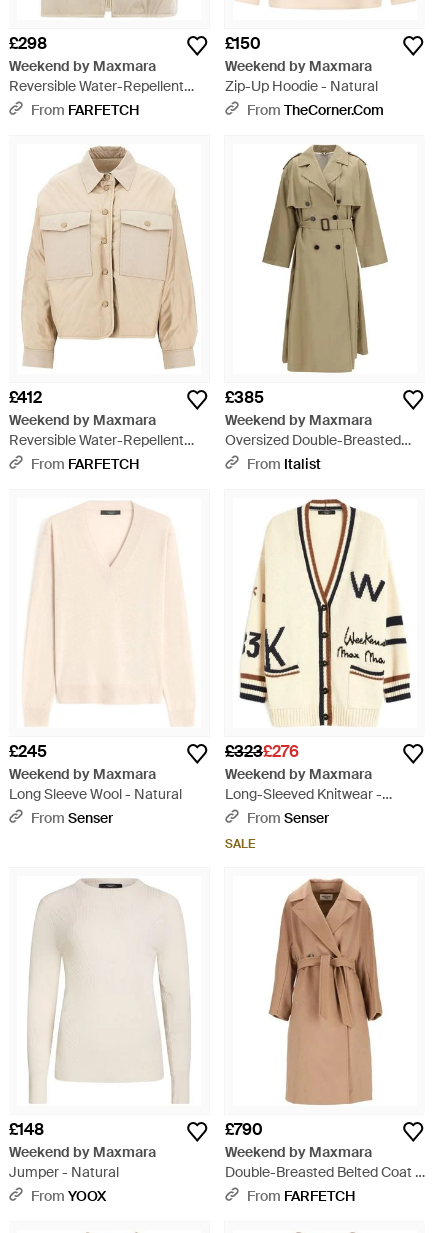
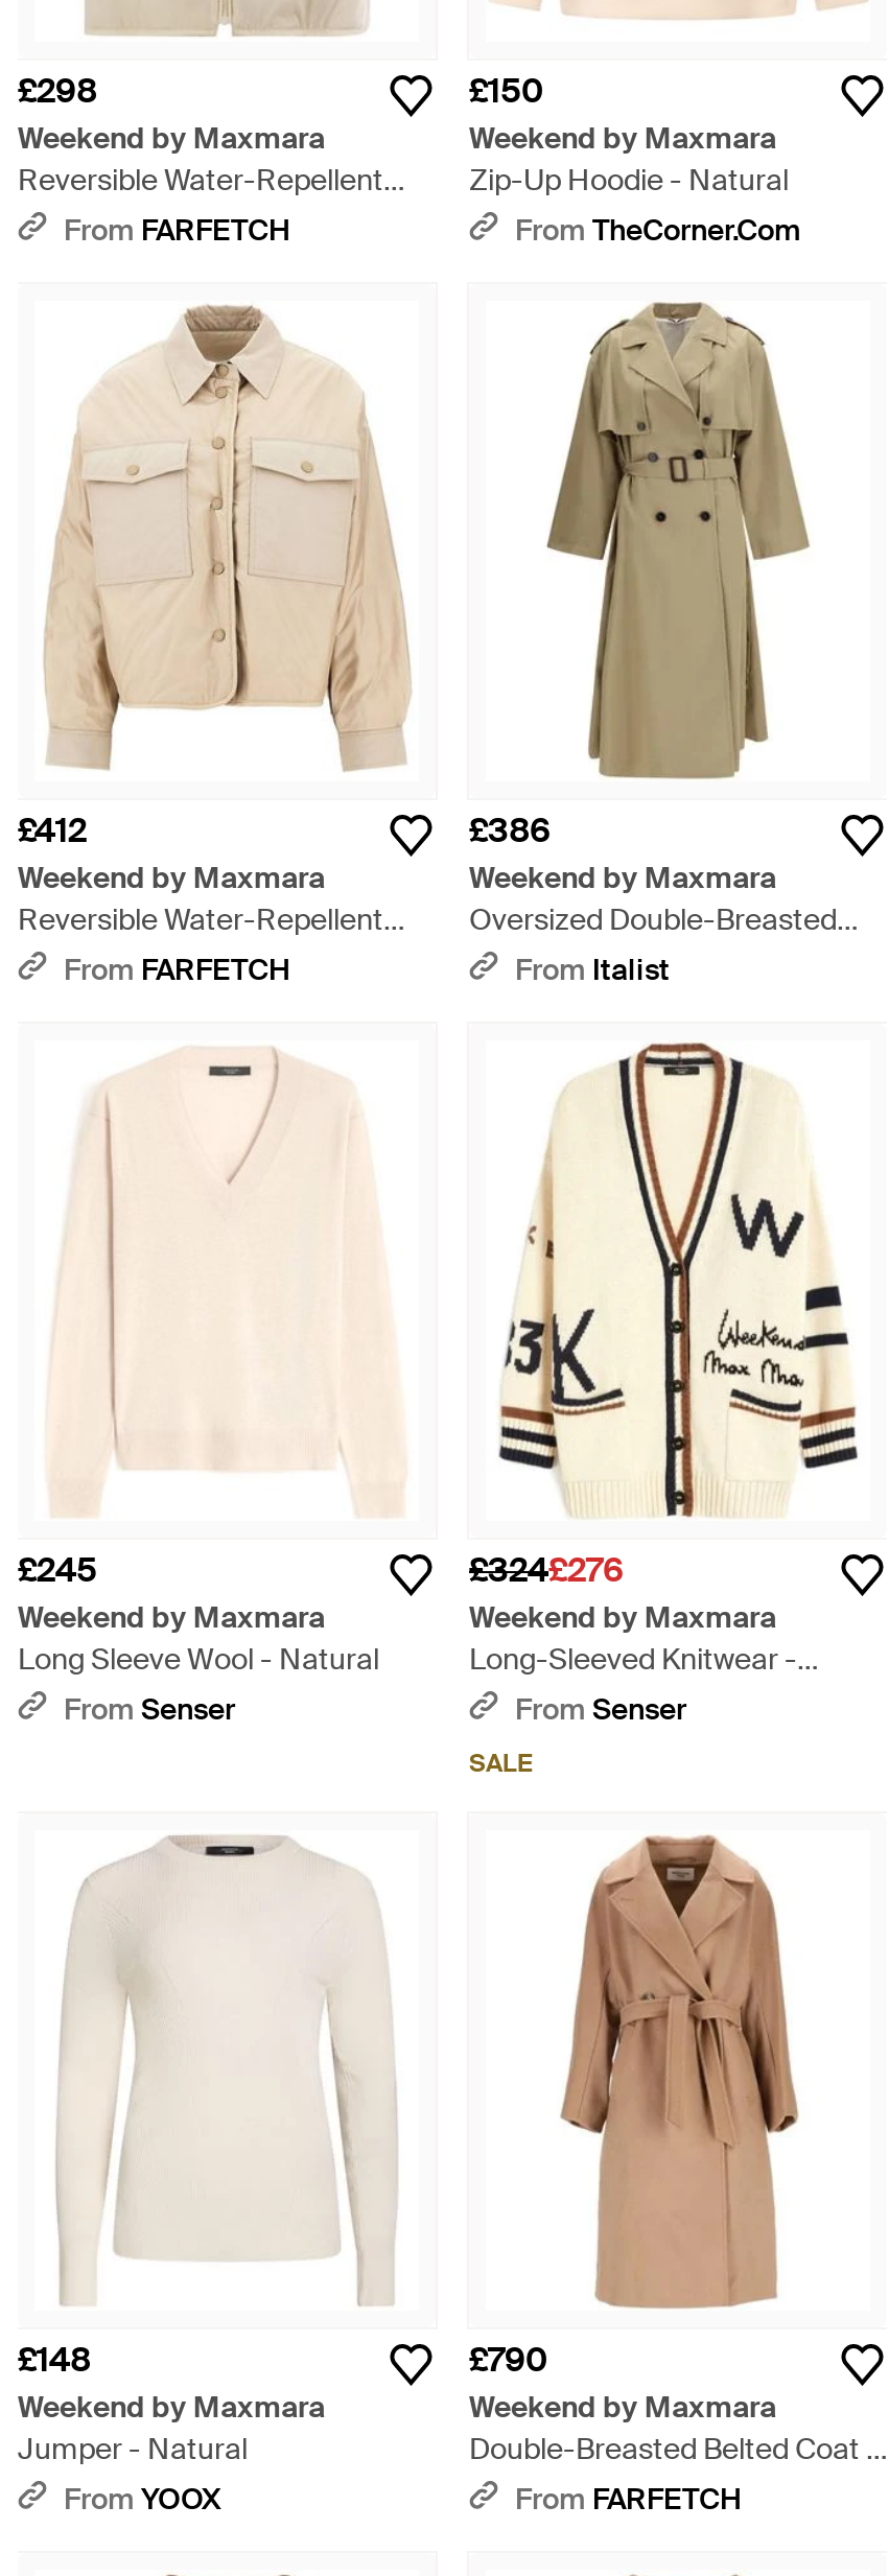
- £385
+ £386

- £323£276
+ £324£276
